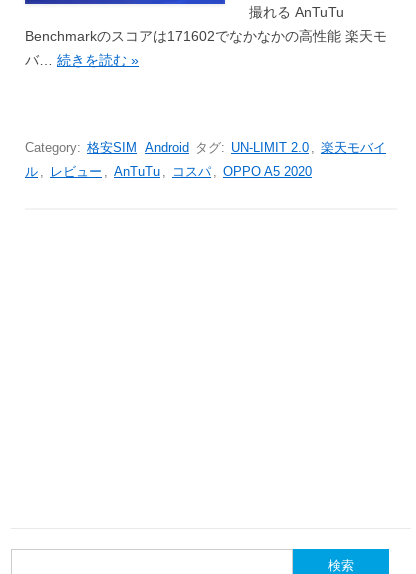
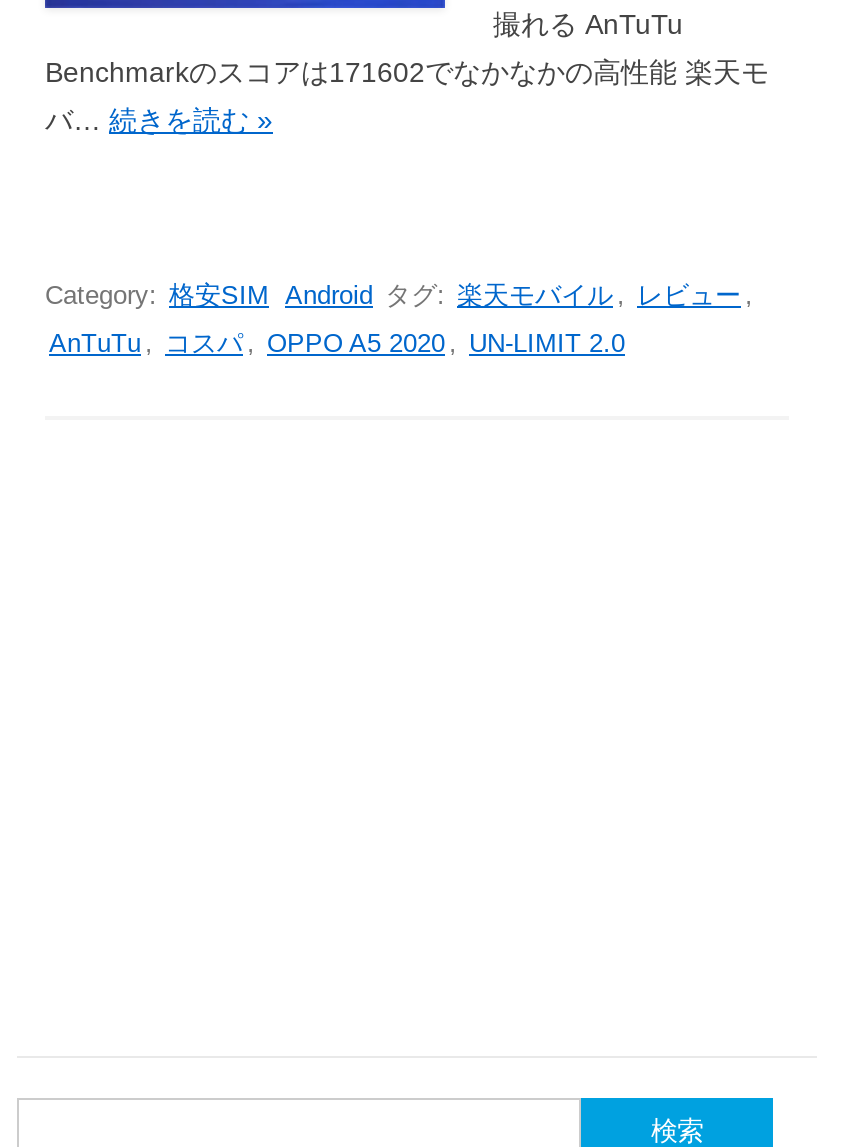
- Category: 格安SIM Android タグ: UN-LIMIT 2.0 , 楽天モバイ
+ Category: 格安SIM Android タグ: 楽天モバイル , レビュー ,

- ル , レビュー , AnTuTu , コスパ , OPPO A5 2020
+ AnTuTu , コスパ , OPPO A5 2020 , UN-LIMIT 2.0
